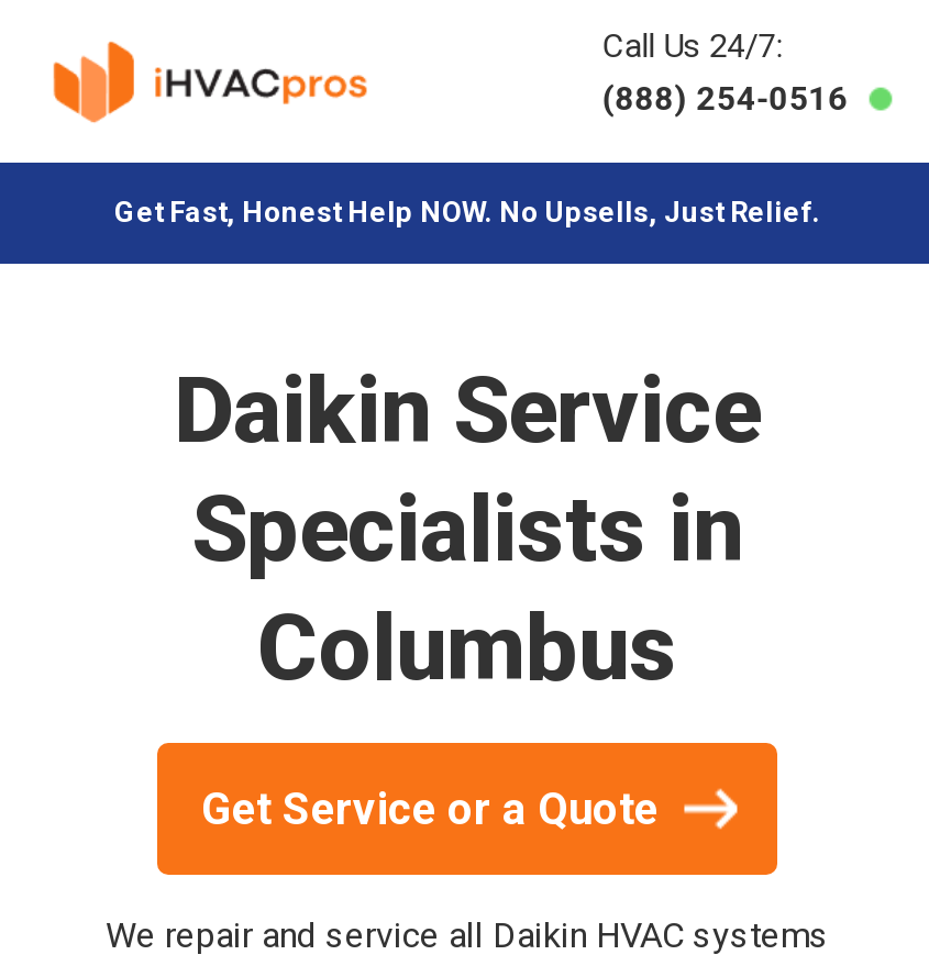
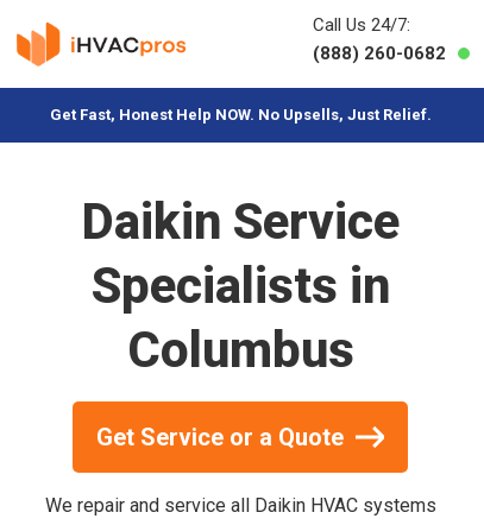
- (888) 254-0516
+ (888) 260-0682
